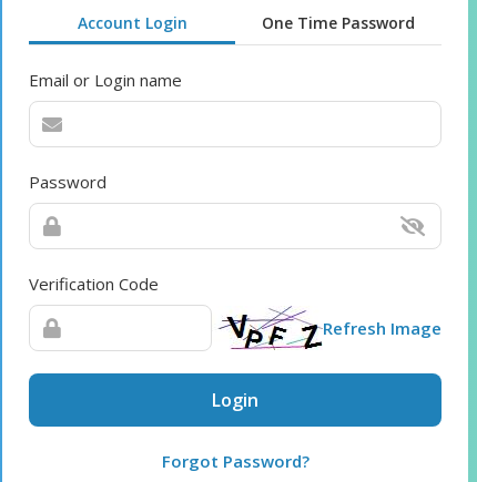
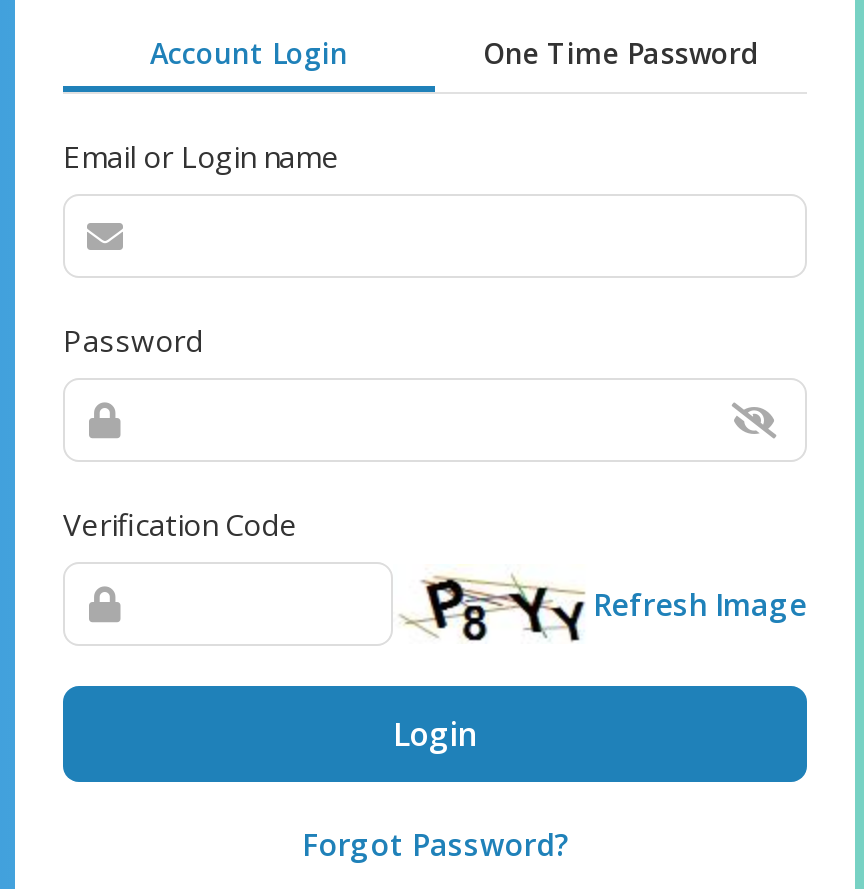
- [image]
+ [image]
